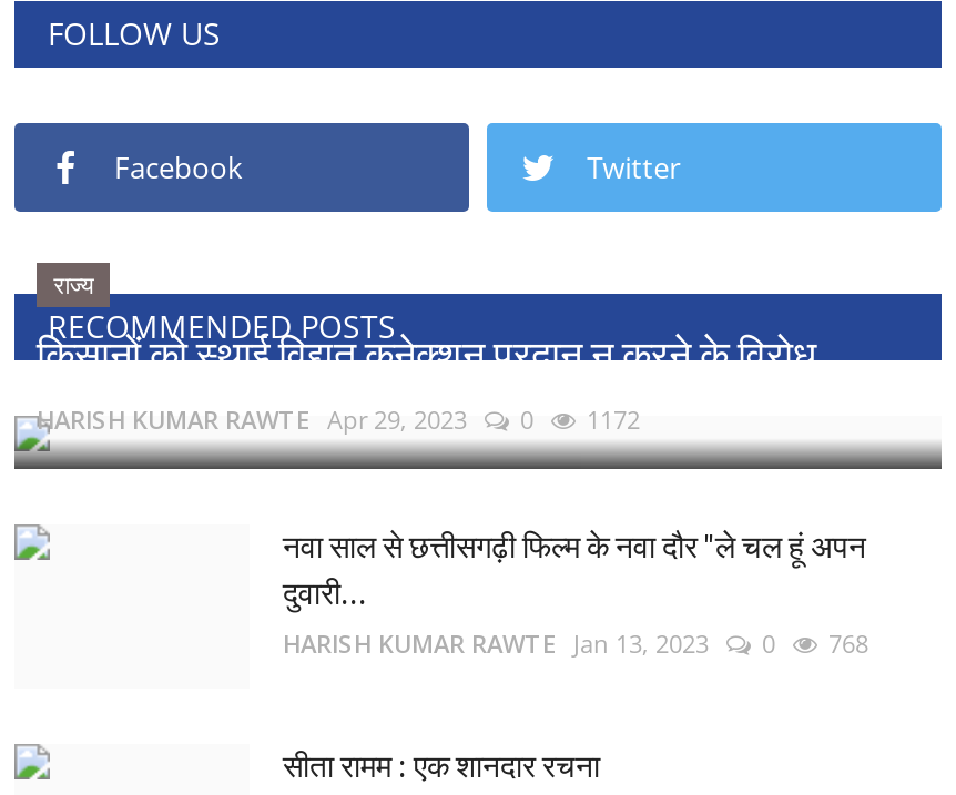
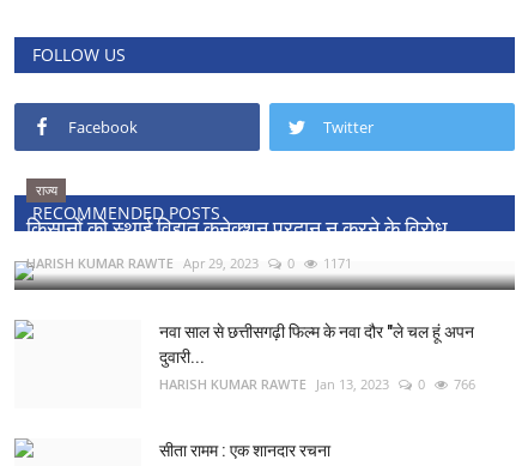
- HARISH KUMAR RAWTE Apr 29, 2023 0 1172
+ HARISH KUMAR RAWTE Apr 29, 2023 0 1171

- HARISH KUMAR RAWTE Jan 13, 2023 0 768
+ HARISH KUMAR RAWTE Jan 13, 2023 0 766
